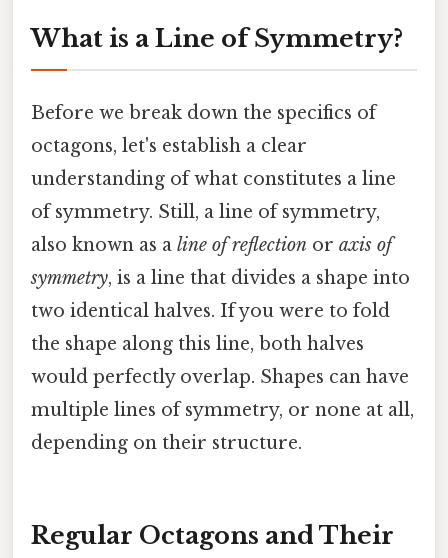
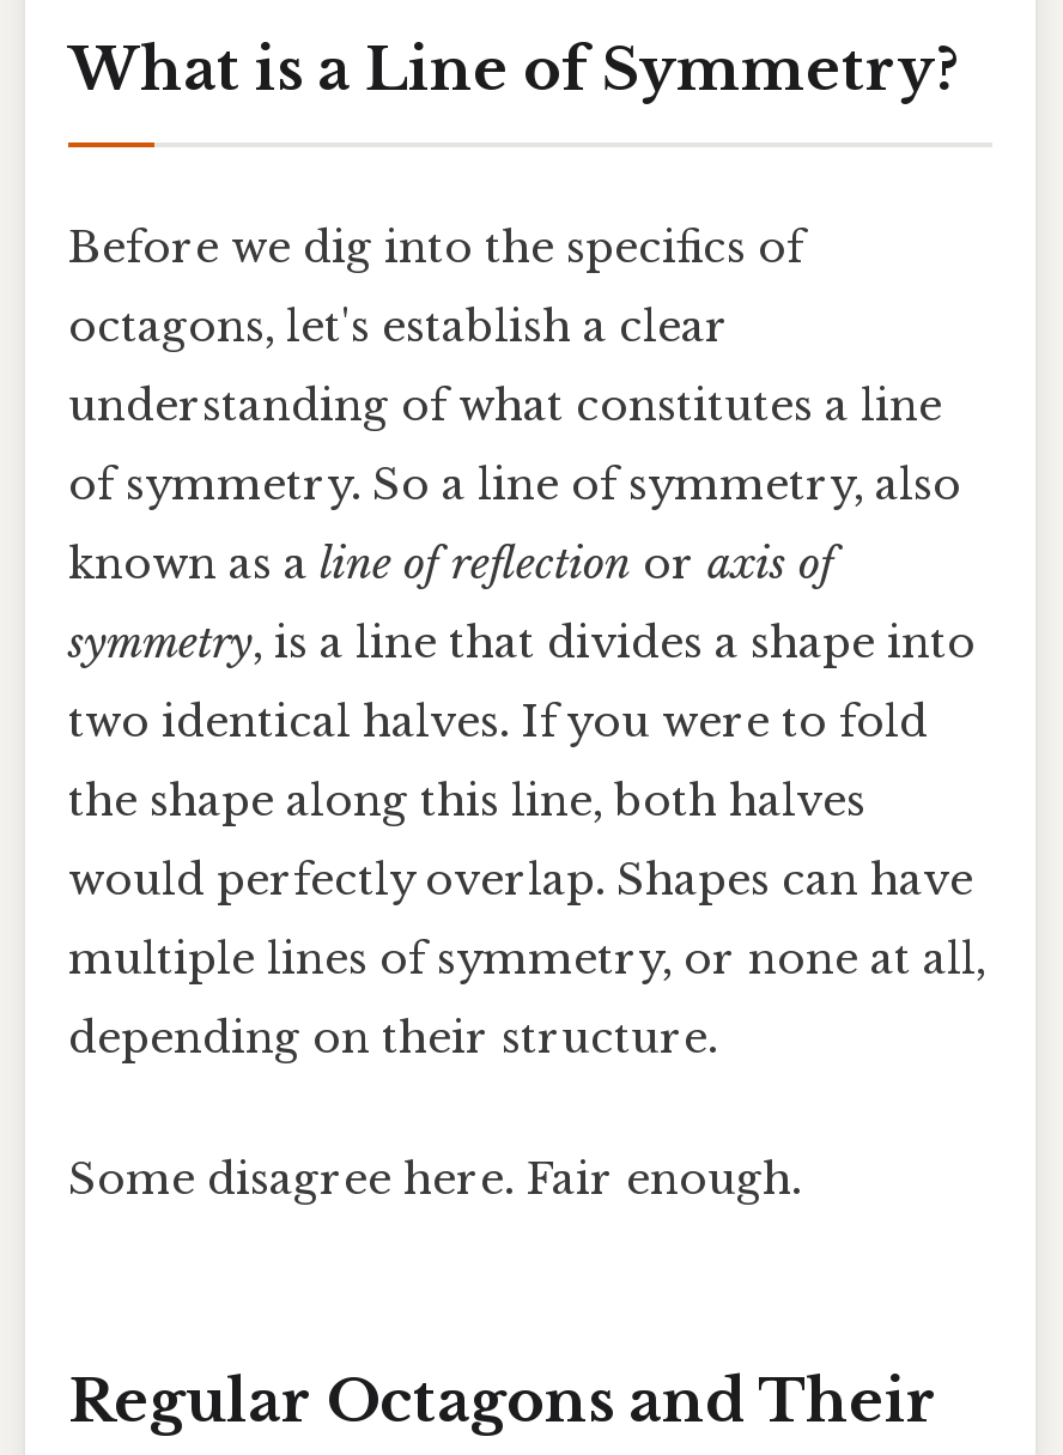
- Before we break down the specifics of
+ Before we dig into the specifics of

- of symmetry. Still, a line of symmetry,
+ of symmetry. So a line of symmetry, also

- also known as a line of reflection or axis of
+ known as a line of reflection or axis of

+ Some disagree here. Fair enough.
